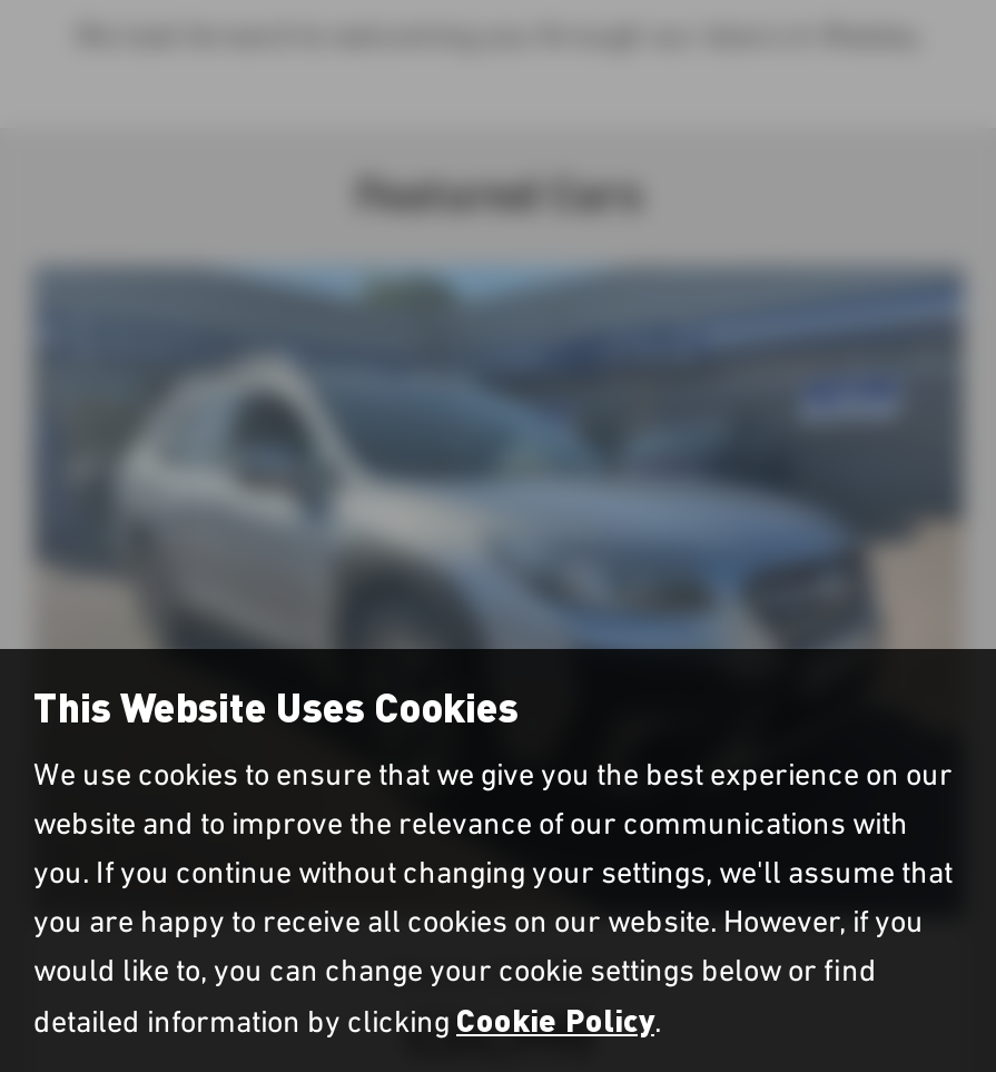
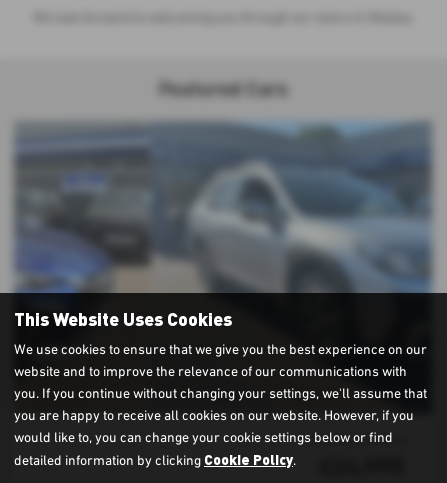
- [image]
+ [image]
